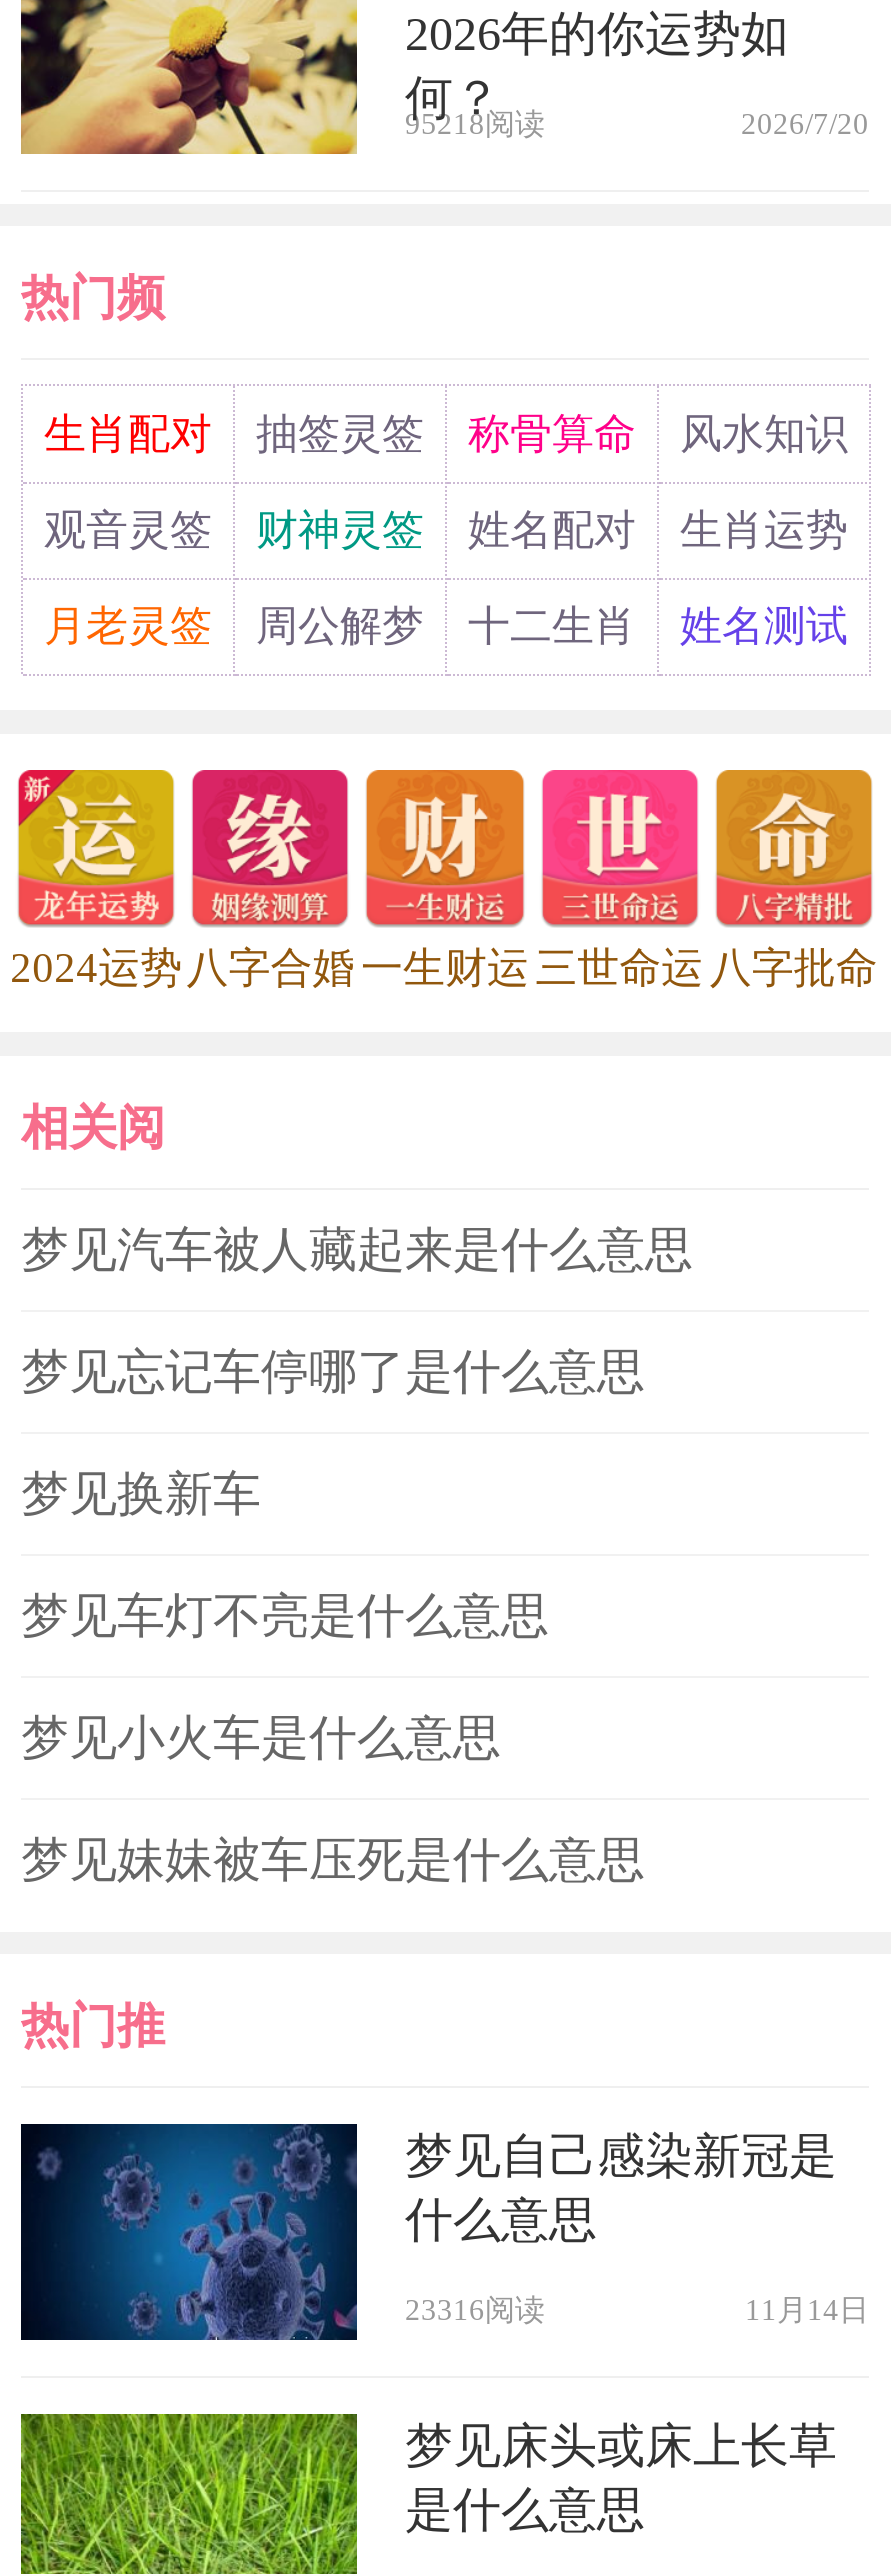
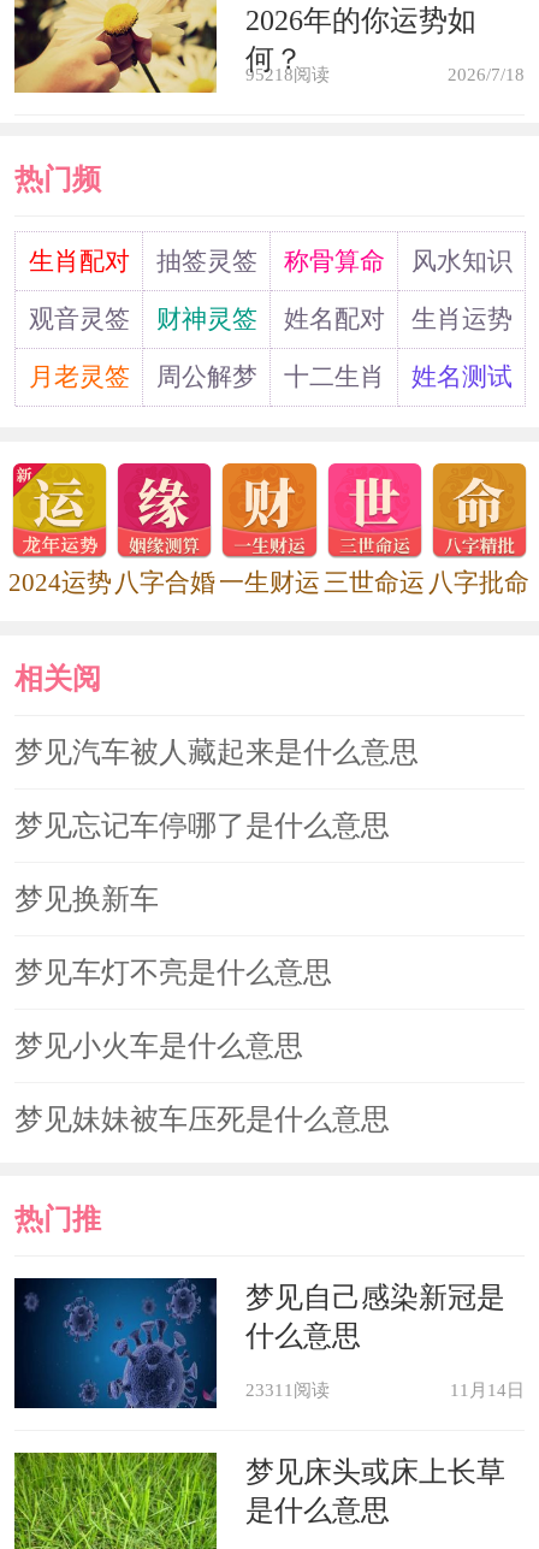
- 2026/7/20
+ 2026/7/18

- 23316阅读
+ 23311阅读
